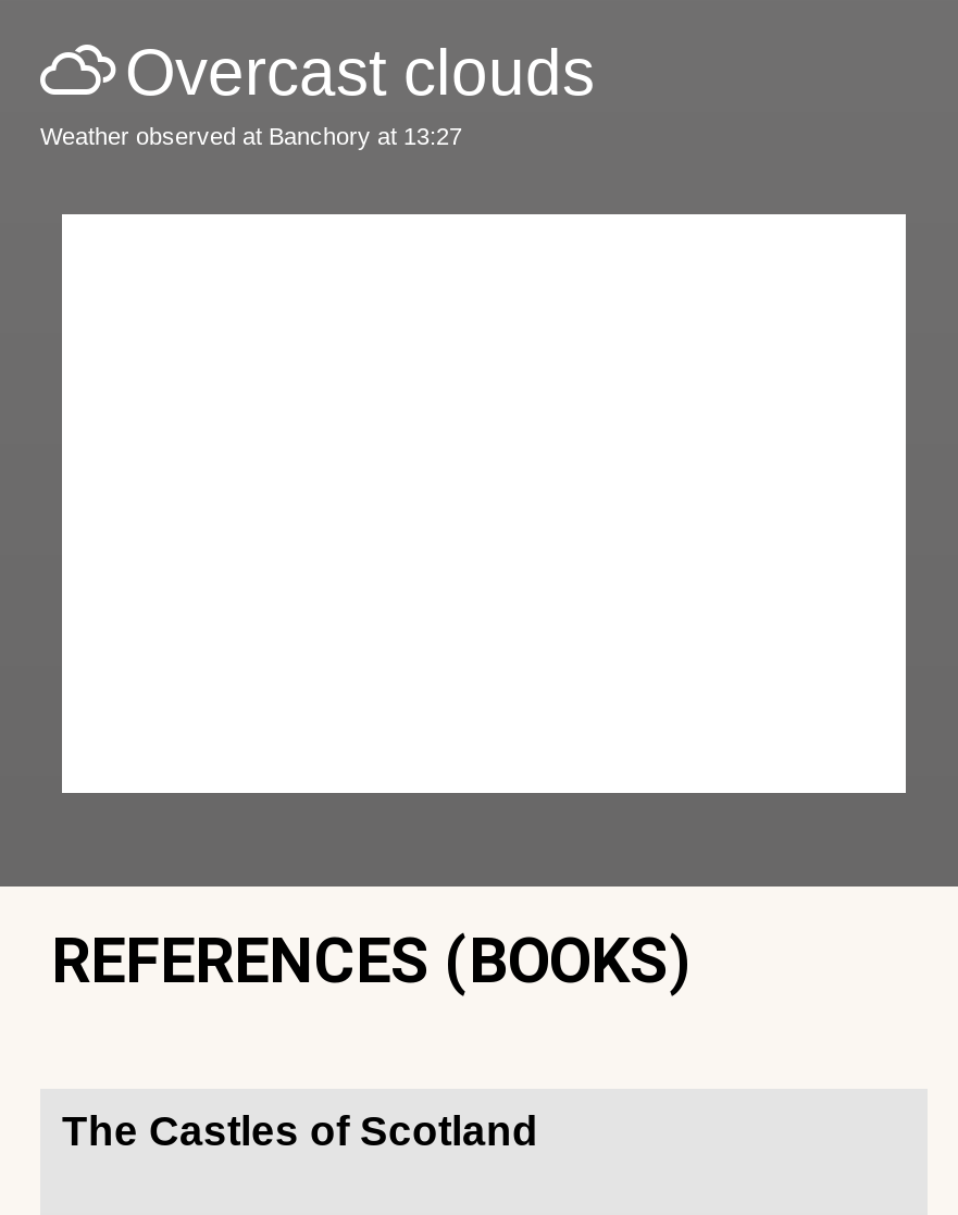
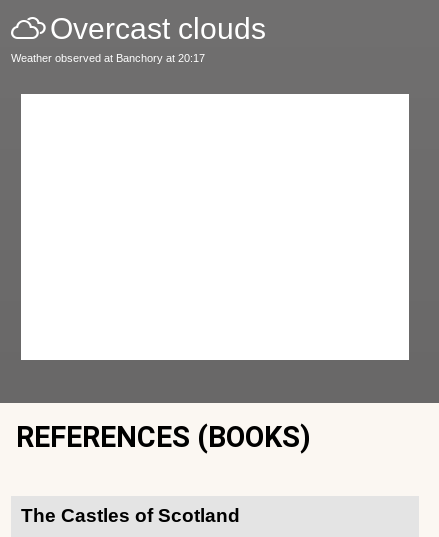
- Weather observed at Banchory at 13:27
+ Weather observed at Banchory at 20:17
